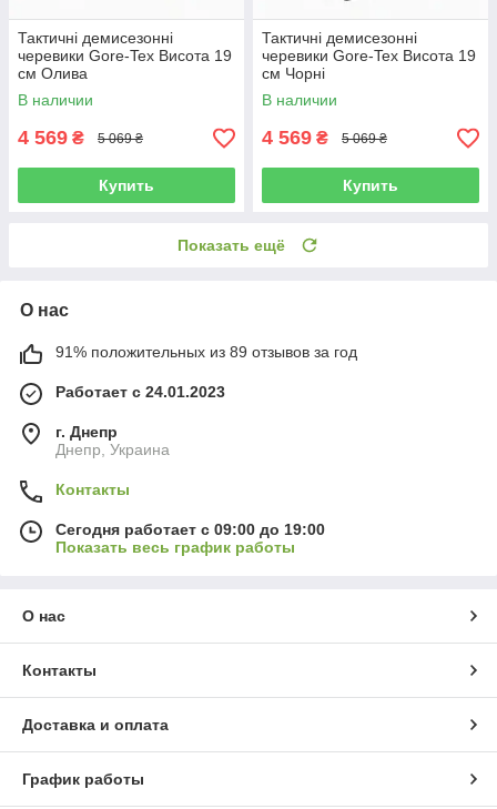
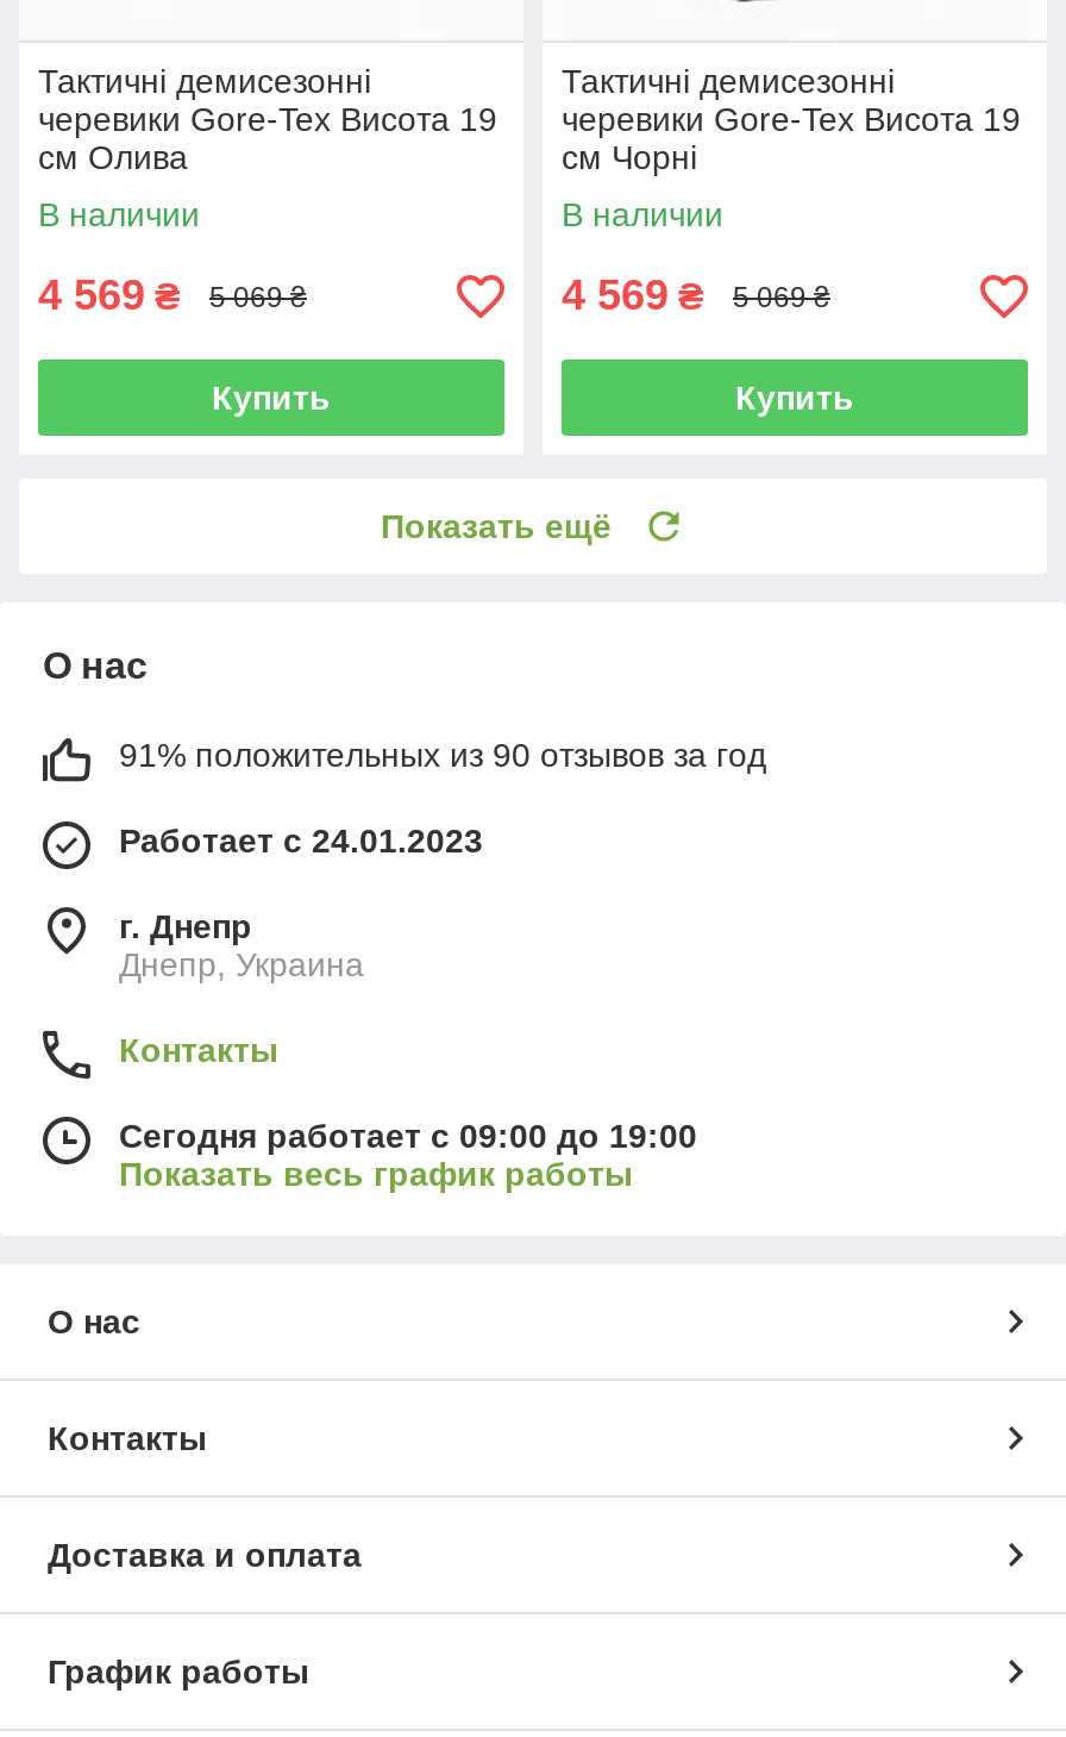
- 91% положительных из 89 отзывов за год
+ 91% положительных из 90 отзывов за год
